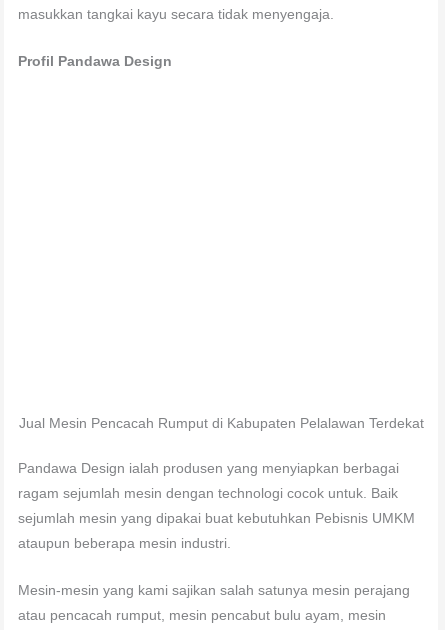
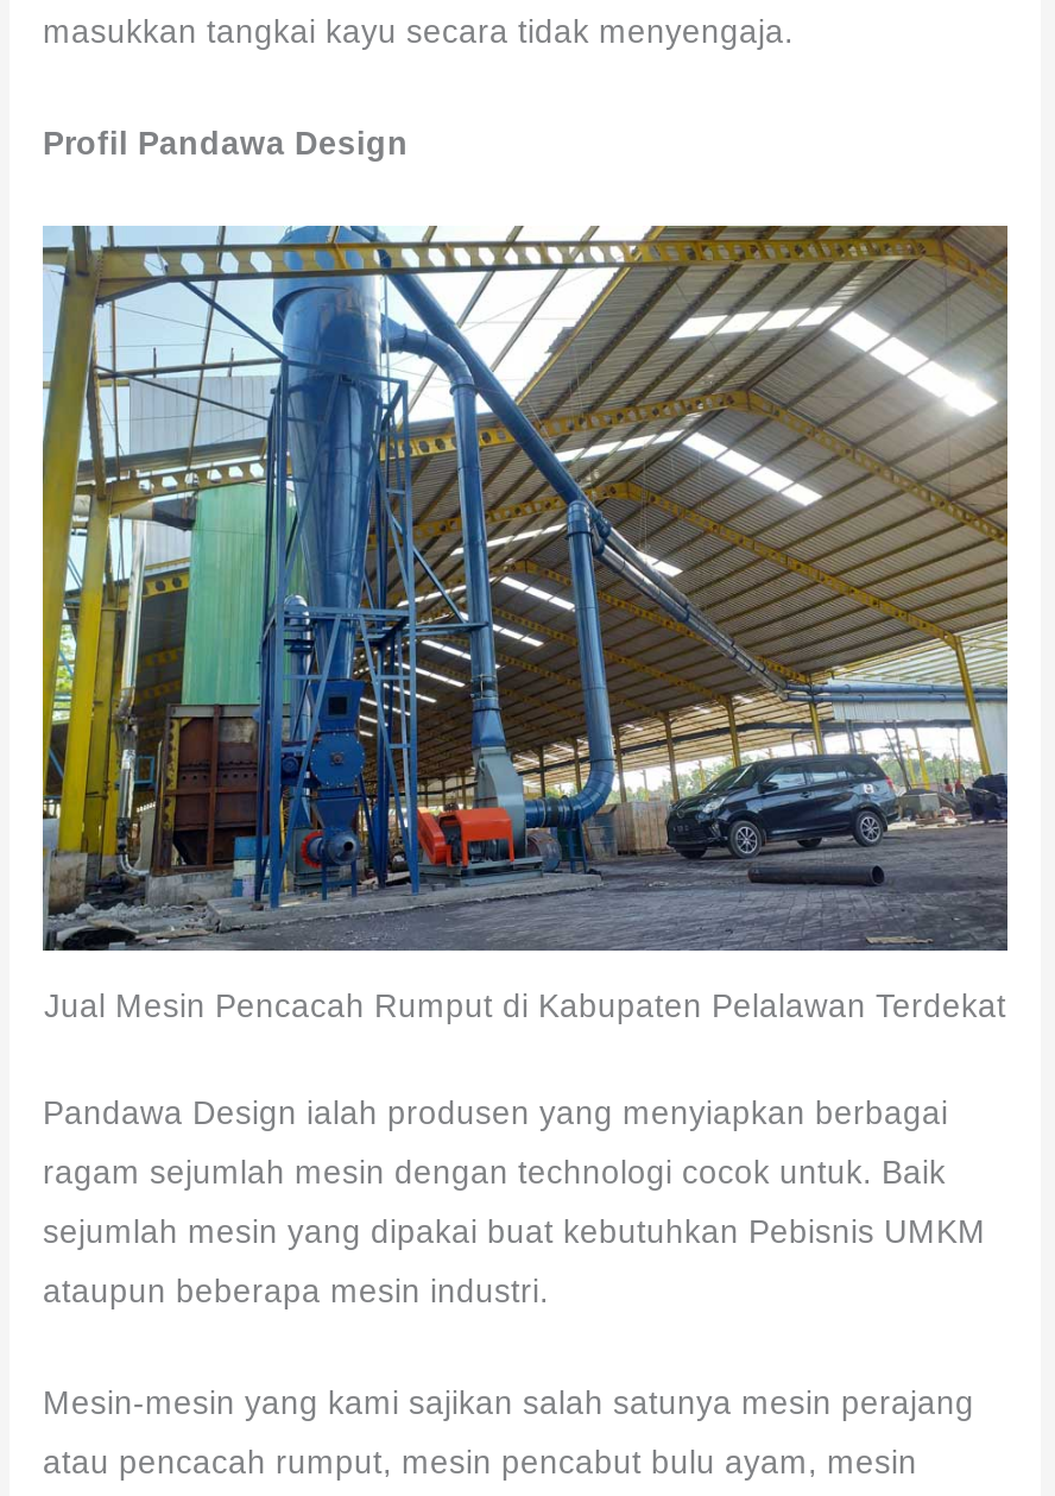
+ [image]
